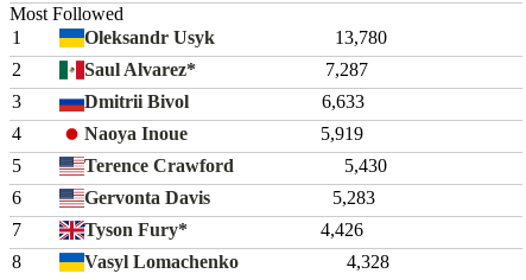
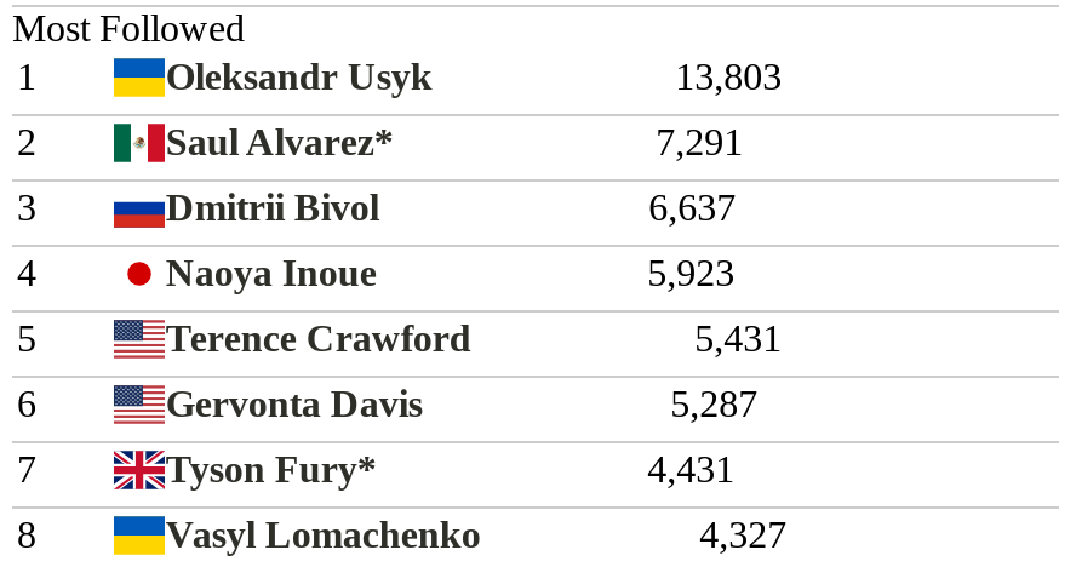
- 13,780
+ 13,803

- 7,287
+ 7,291

- 6,633
+ 6,637

- 5,919
+ 5,923

- 5,430
+ 5,431

- 5,283
+ 5,287

- 4,426
+ 4,431

- 4,328
+ 4,327
